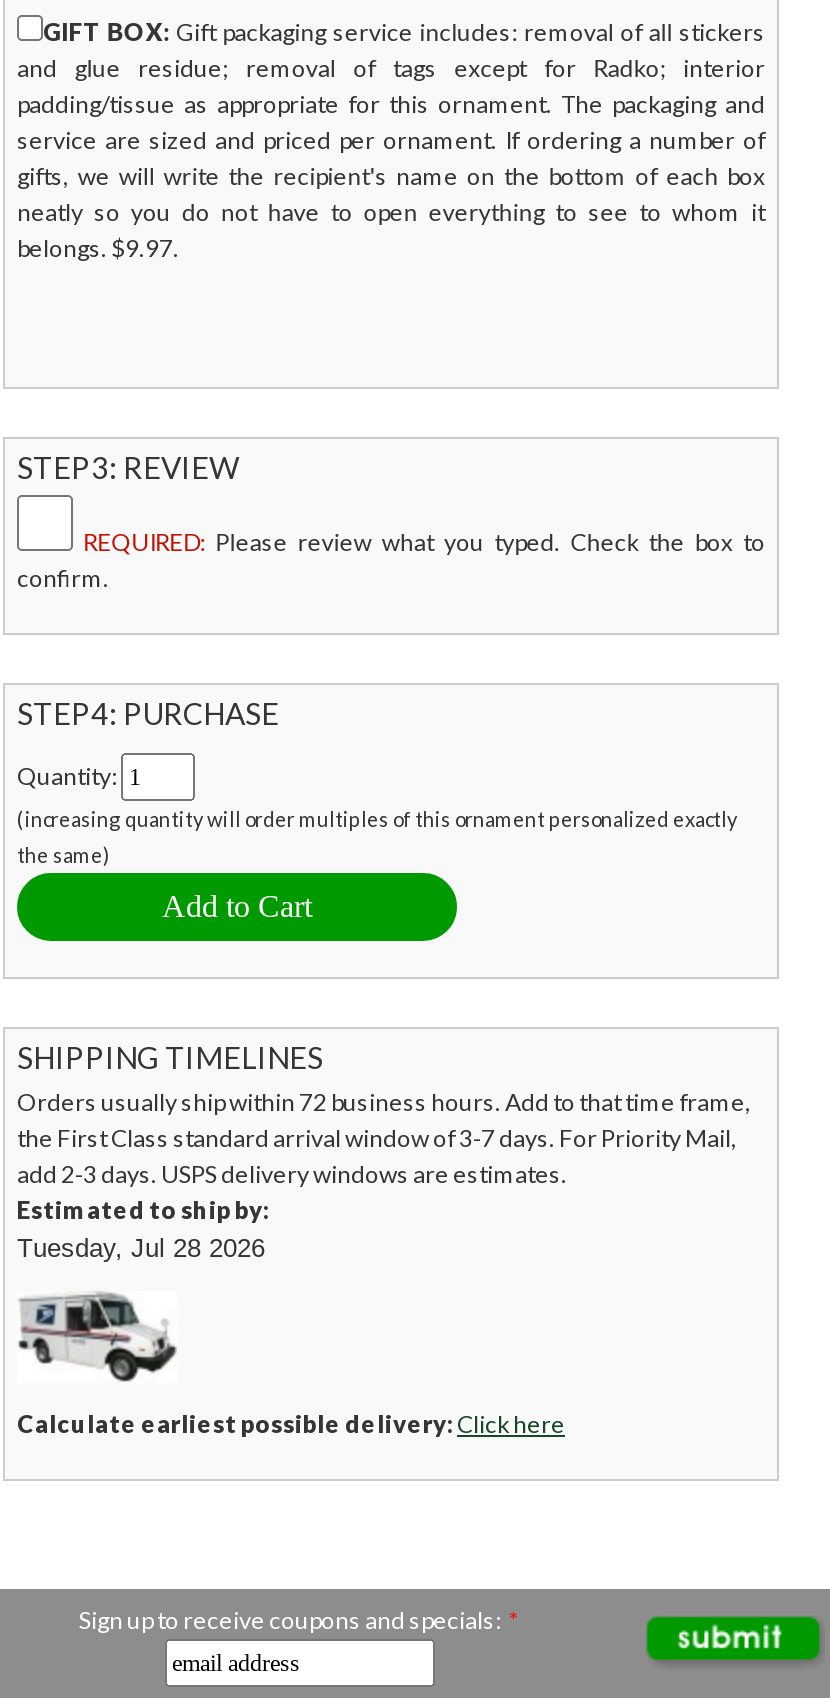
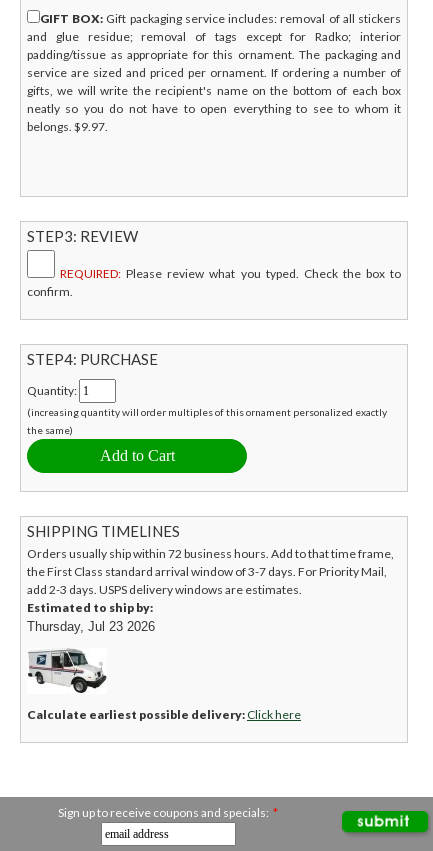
- Tuesday, Jul 28 2026
+ Thursday, Jul 23 2026
